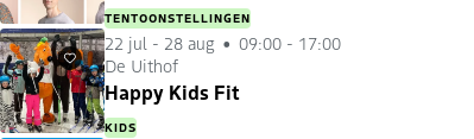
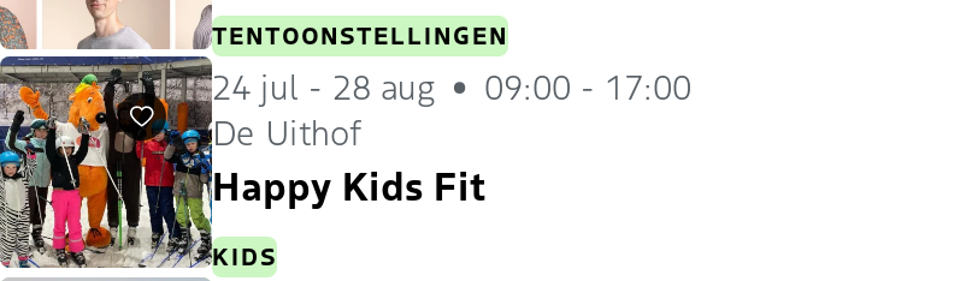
- 22 jul - 28 aug 09:00 - 17:00
+ 24 jul - 28 aug 09:00 - 17:00
